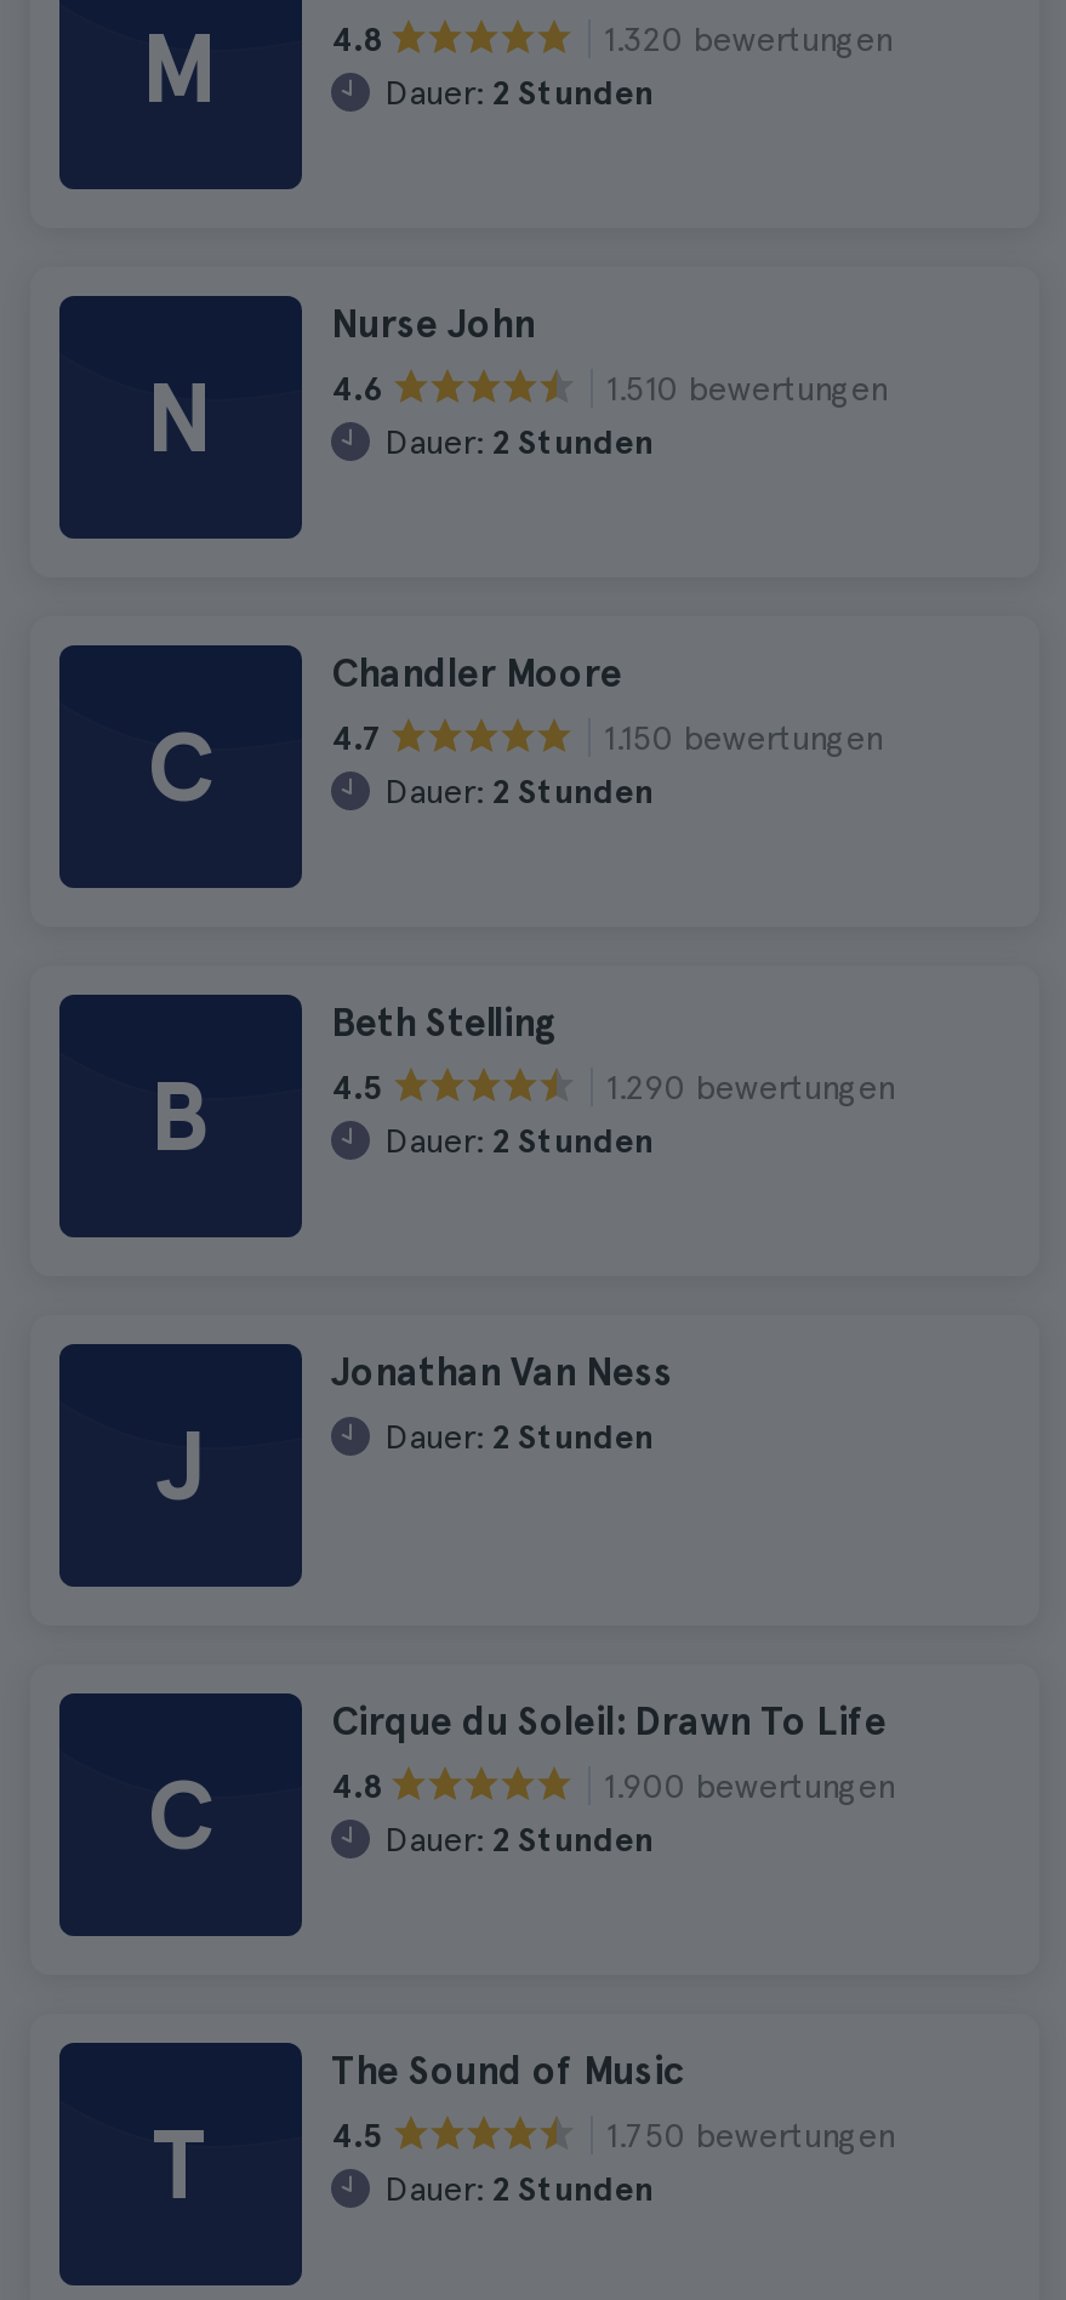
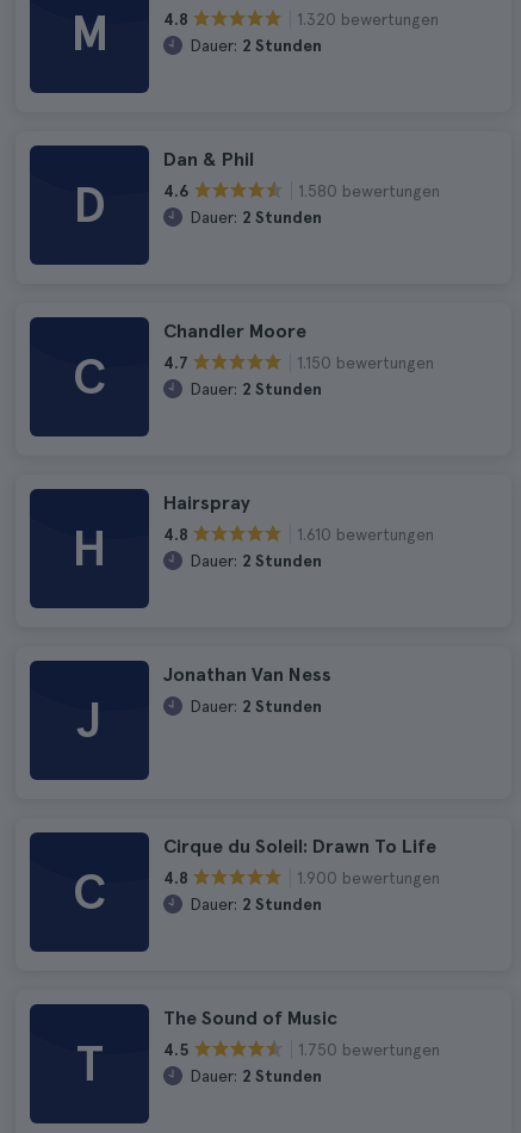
- Nurse John
+ Dan & Phil

- N
+ D

- 1.510 bewertungen
+ 1.580 bewertungen

- Beth Stelling
+ Hairspray

- B
+ H

- 4.5
- 1.290 bewertungen
+ 4.8
+ 1.610 bewertungen
